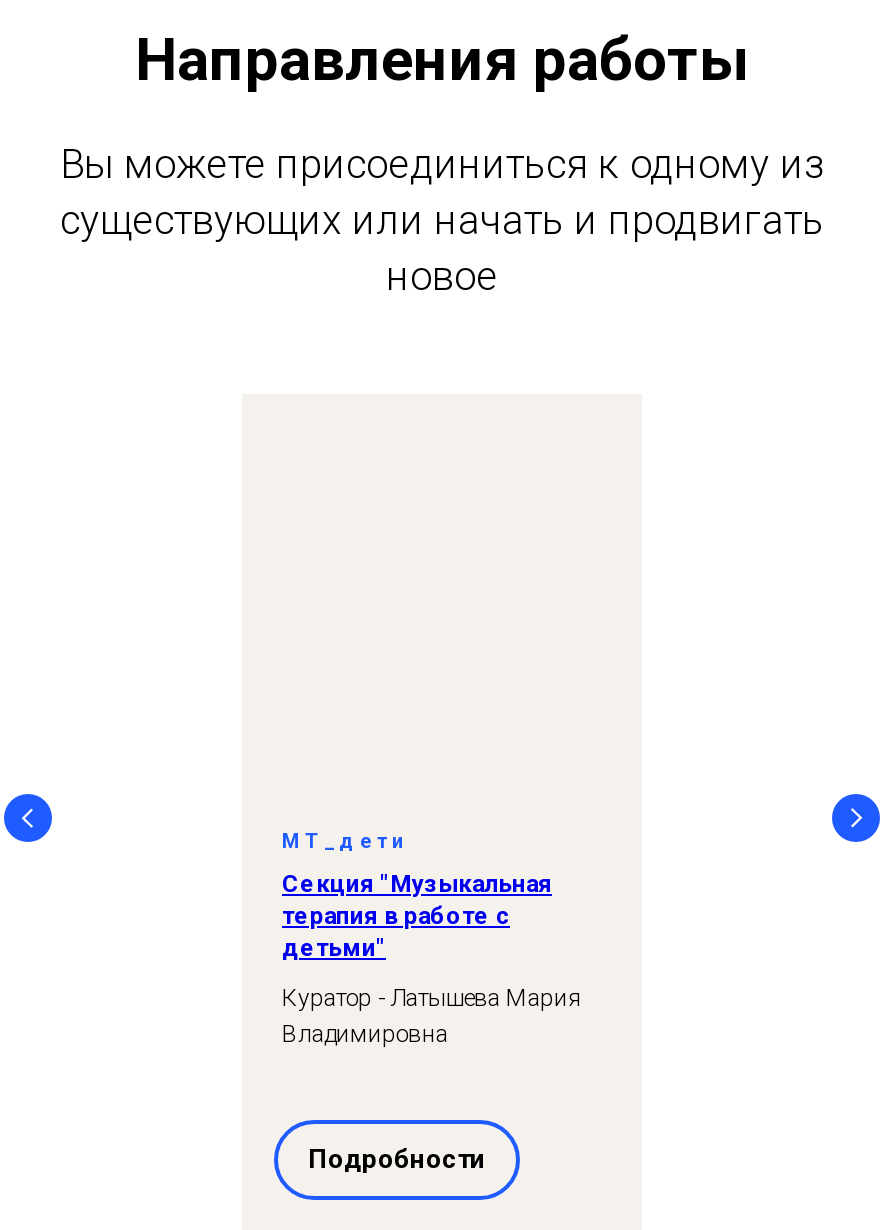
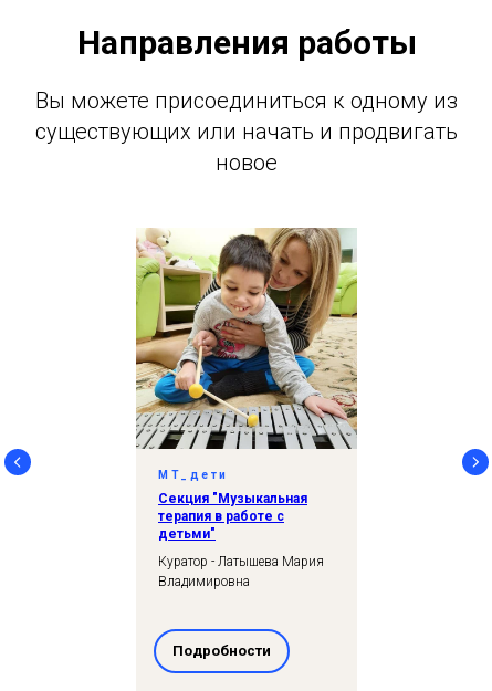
+ [image]
